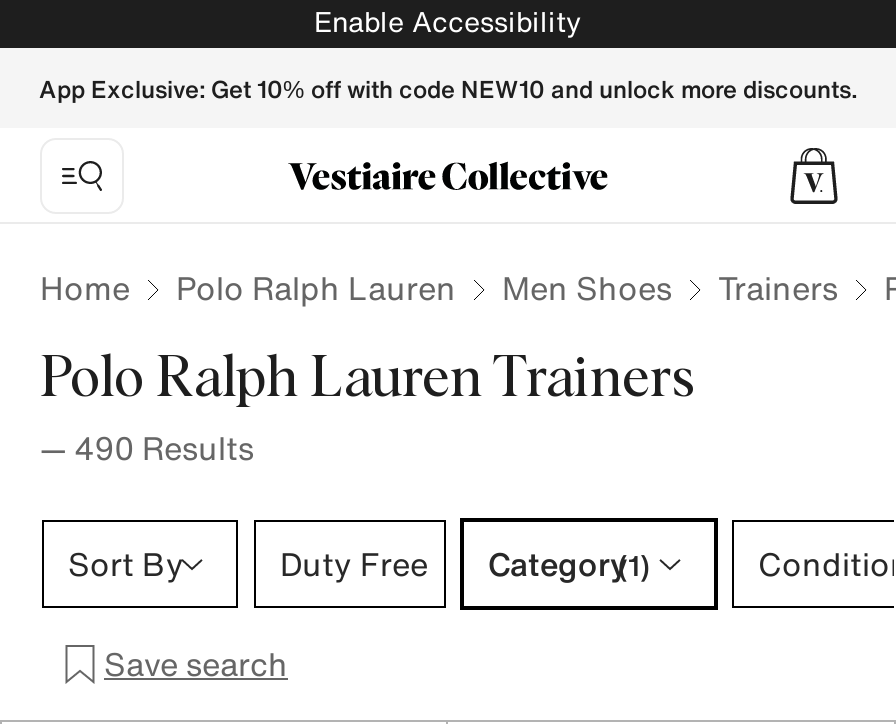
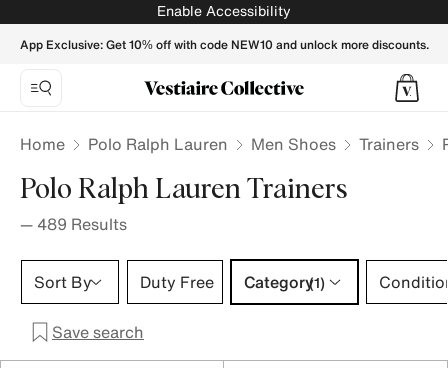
- — 490 Results
+ — 489 Results
